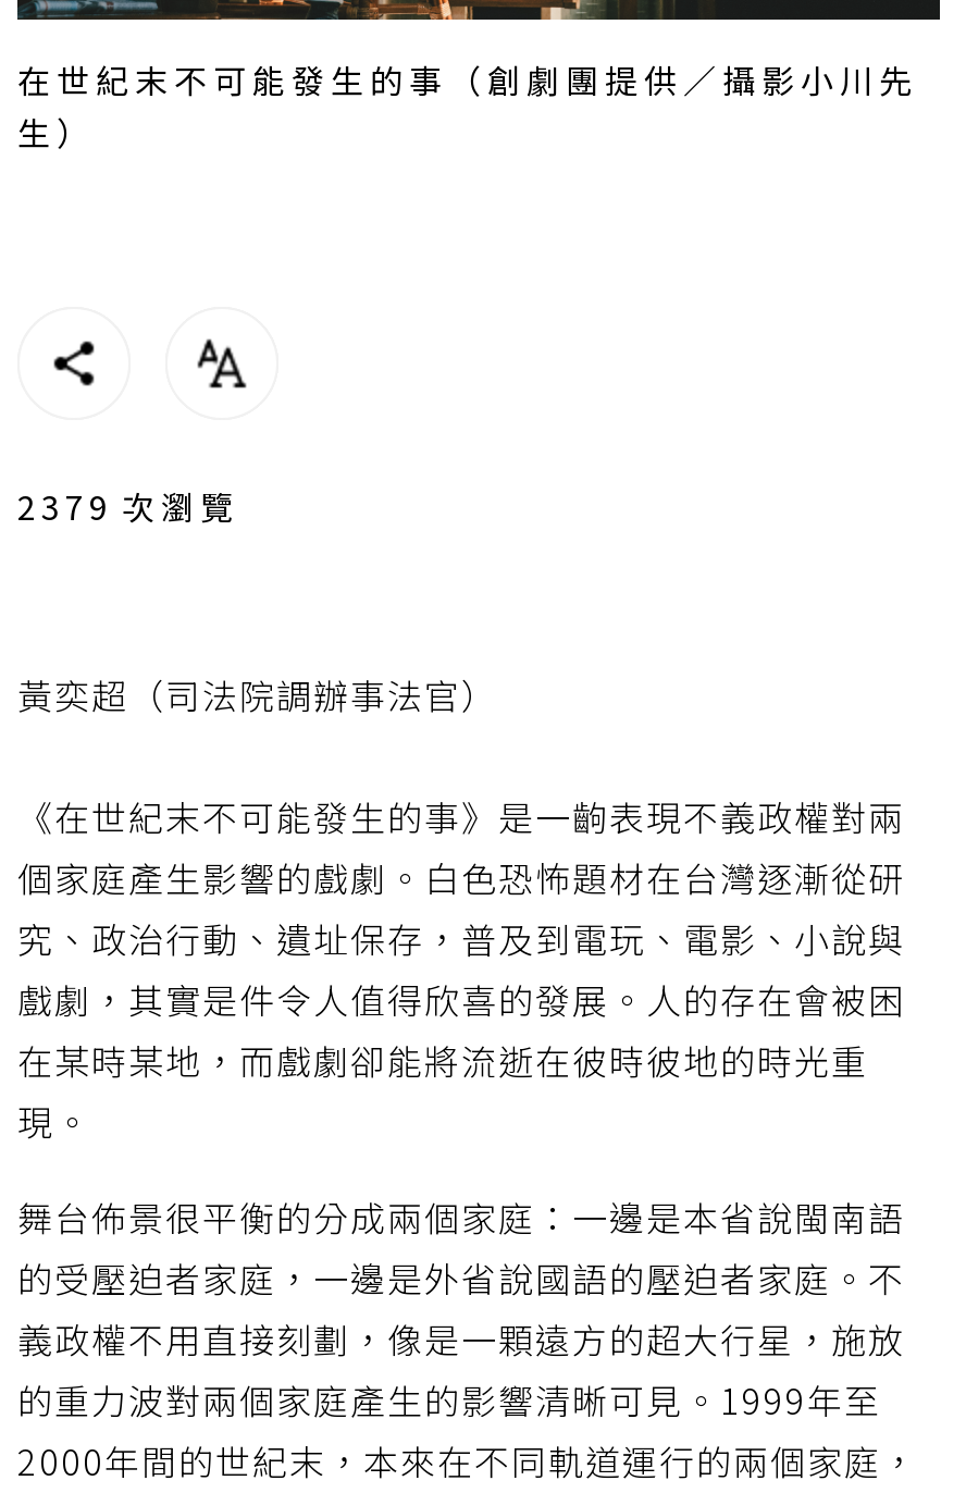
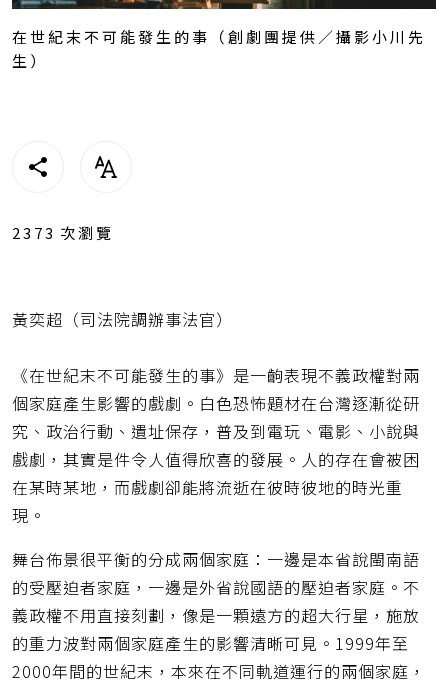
- 2379 次瀏覽
+ 2373 次瀏覽
